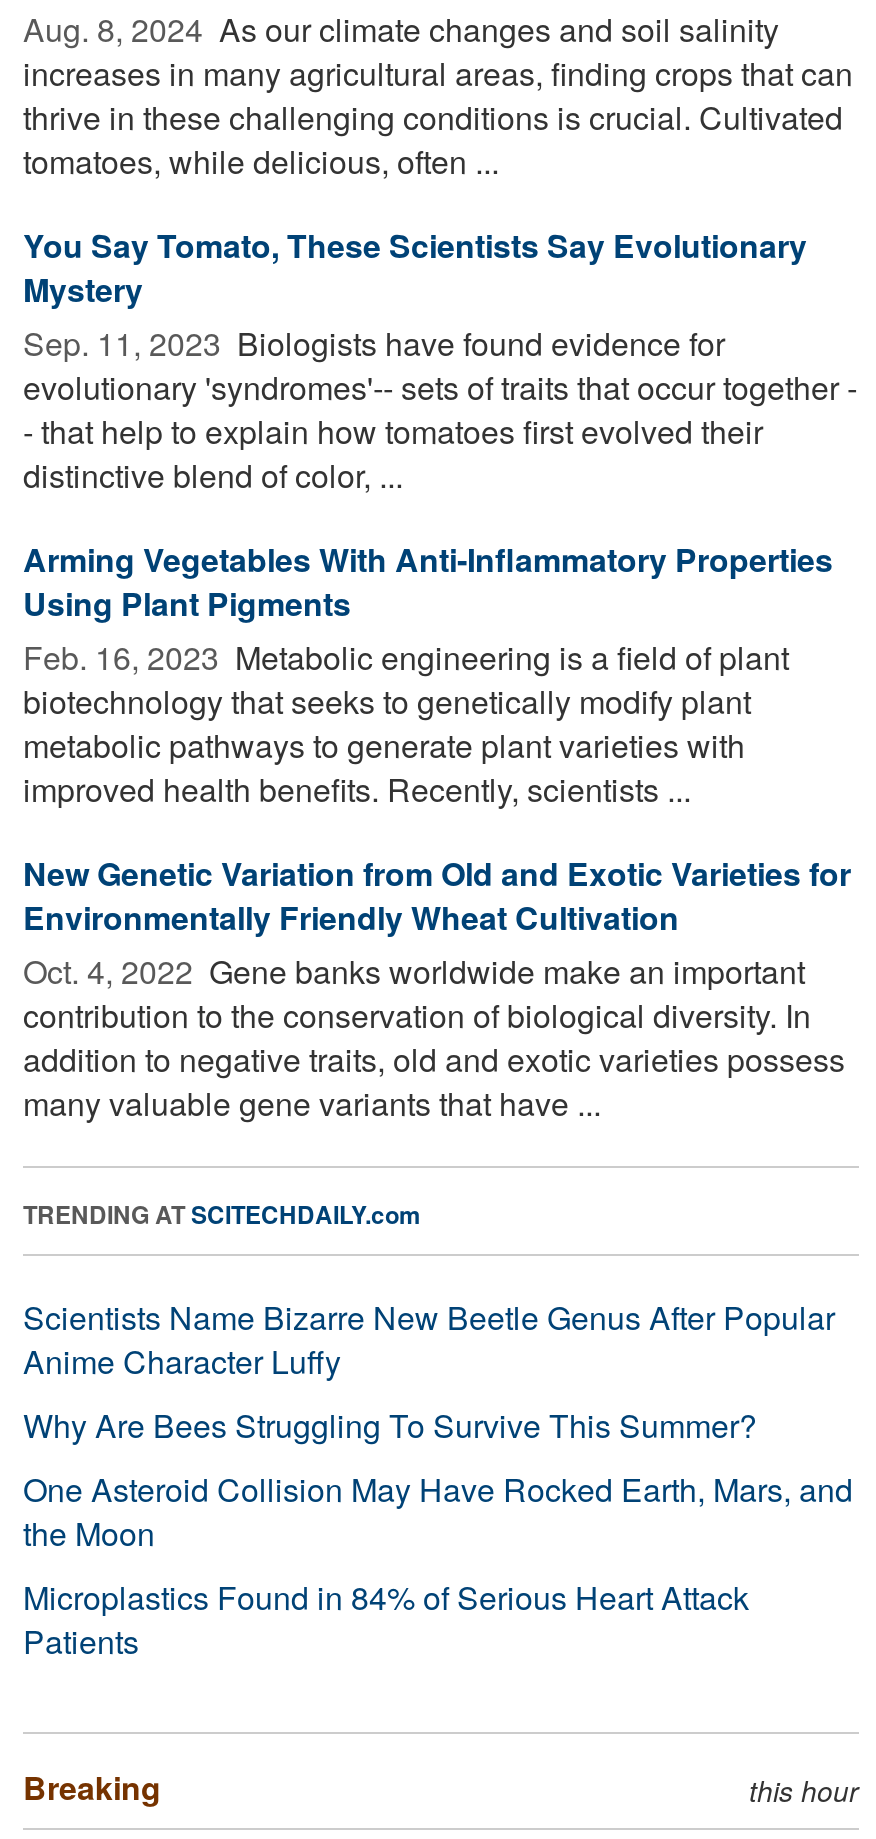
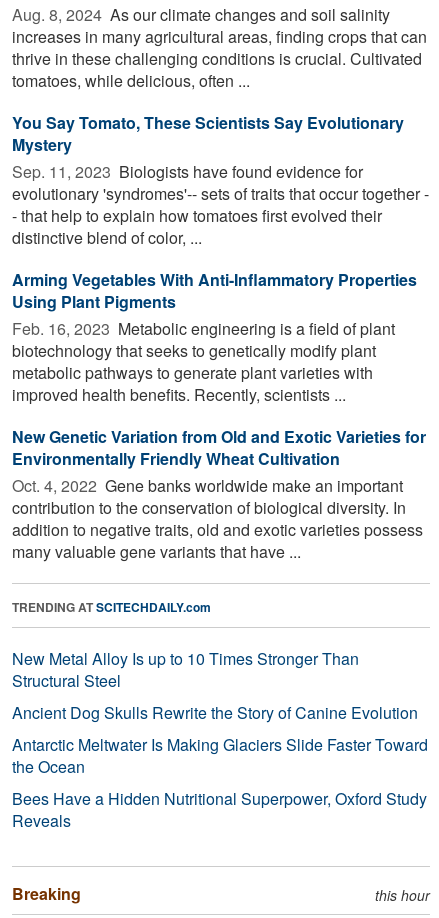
- Scientists Name Bizarre New Beetle Genus After Popular
- Anime Character Luffy
- Why Are Bees Struggling To Survive This Summer?
- One Asteroid Collision May Have Rocked Earth, Mars, and
- the Moon
- Microplastics Found in 84% of Serious Heart Attack
- Patients
+ New Metal Alloy Is up to 10 Times Stronger Than
+ Structural Steel
+ Ancient Dog Skulls Rewrite the Story of Canine Evolution
+ Antarctic Meltwater Is Making Glaciers Slide Faster Toward
+ the Ocean
+ Bees Have a Hidden Nutritional Superpower, Oxford Study
+ Reveals
